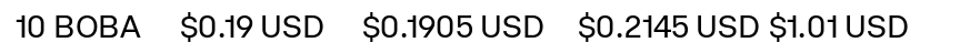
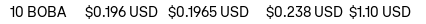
- $0.19 USD
- $0.1905 USD
- $0.2145 USD $1.01 USD
+ $0.196 USD $0.1965 USD
+ $0.238 USD $1.10 USD
